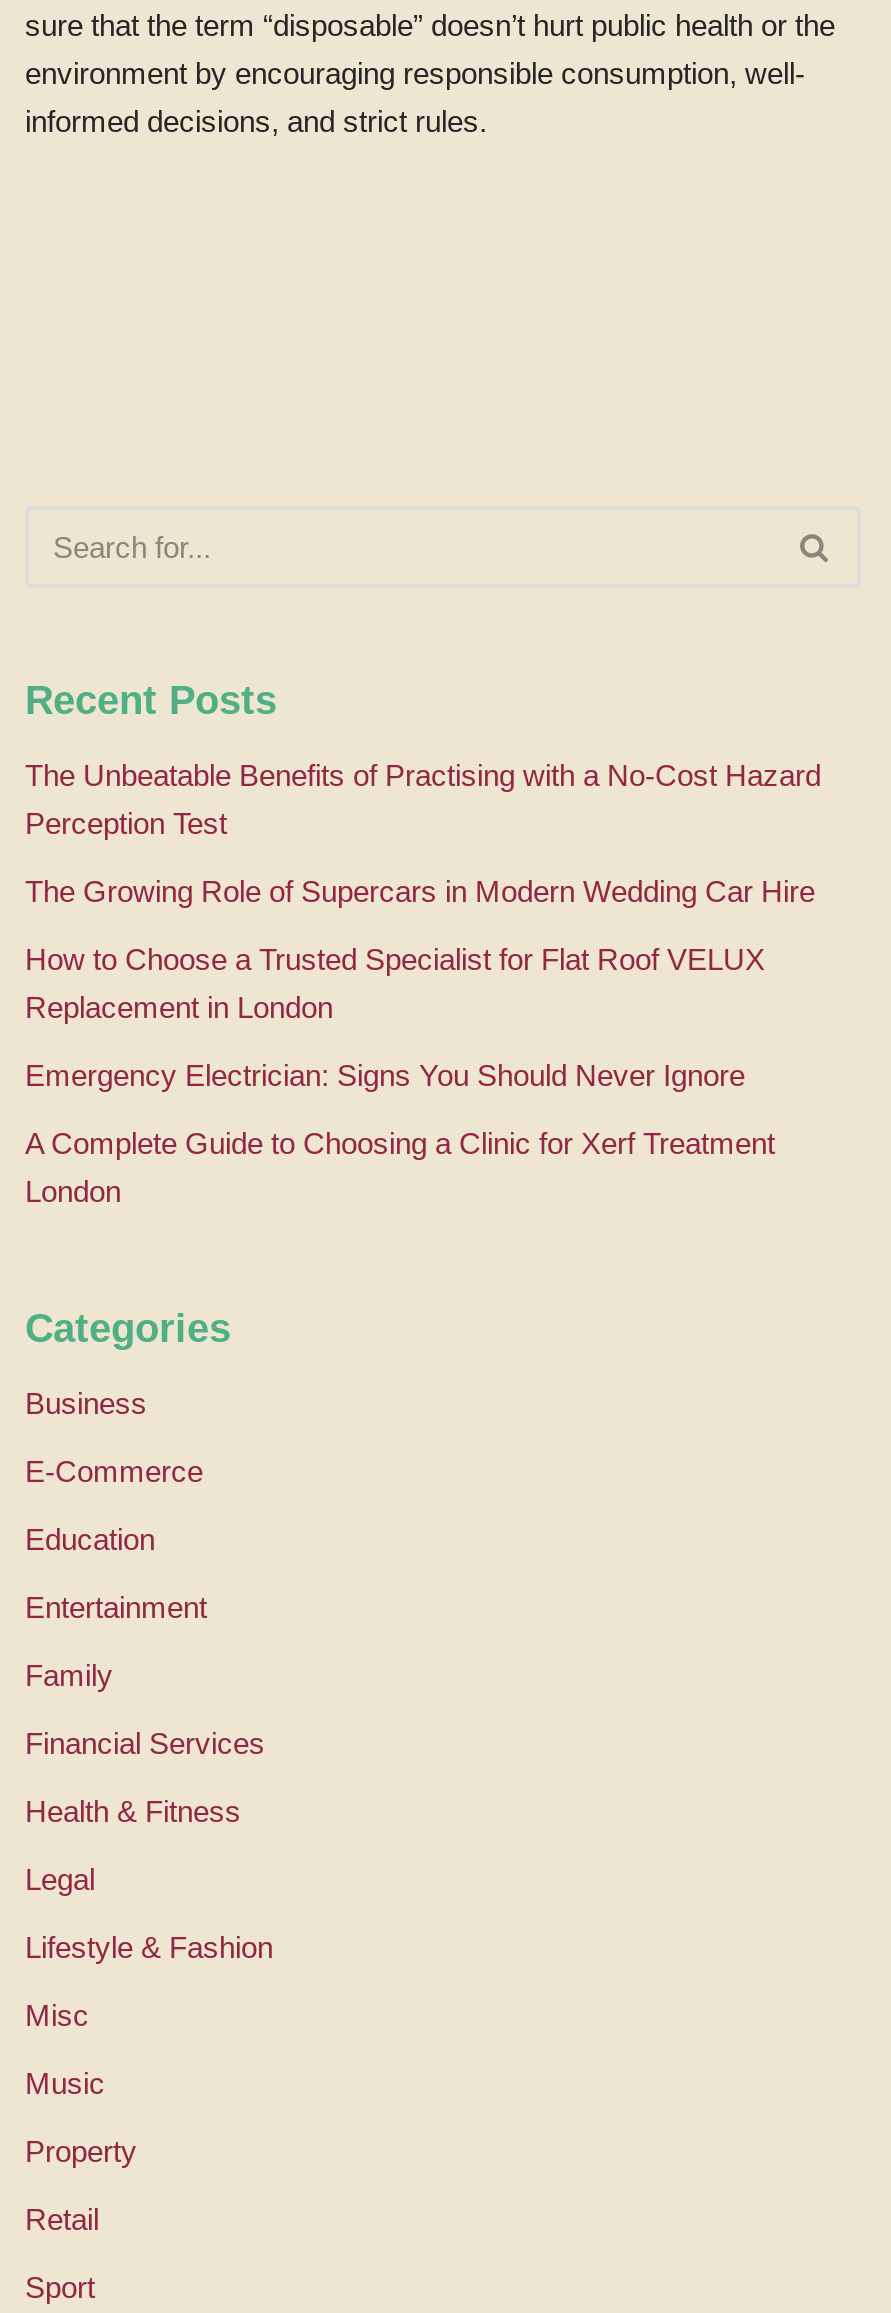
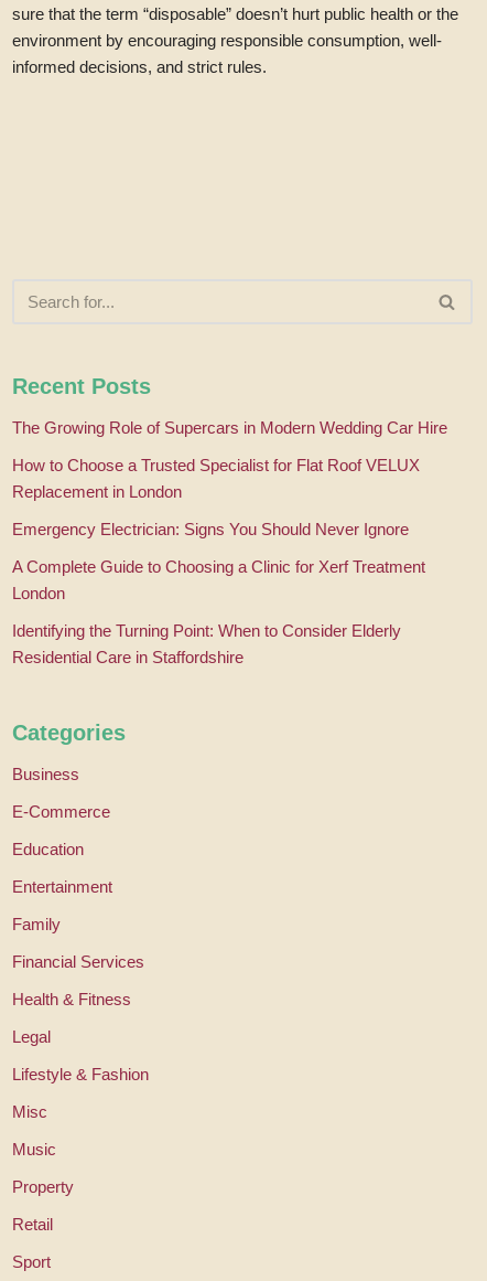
- The Unbeatable Benefits of Practising with a No-Cost Hazard
- Perception Test

moved up: The Growing Role of Supercars in Modern Wedding Car Hire | How to Choose a Trusted Specialist for Flat Roof VELUX | Replacement in London | Emergency Electrician: Signs You Should Never Ignore | A Complete Guide to Choosing a Clinic for Xerf Treatment | London

+ Identifying the Turning Point: When to Consider Elderly
+ Residential Care in Staffordshire
